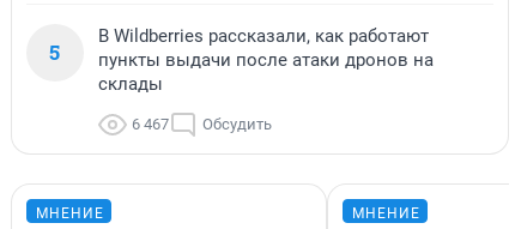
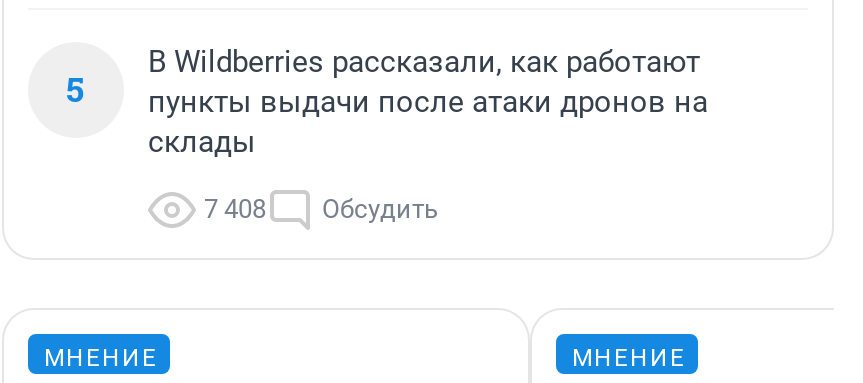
- 6 467 Обсудить
+ 7 408 Обсудить
